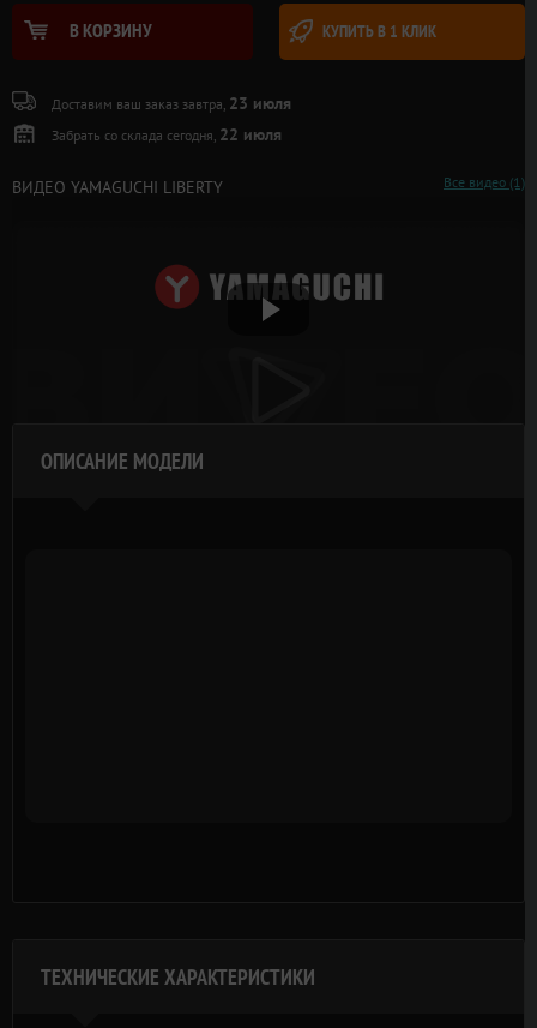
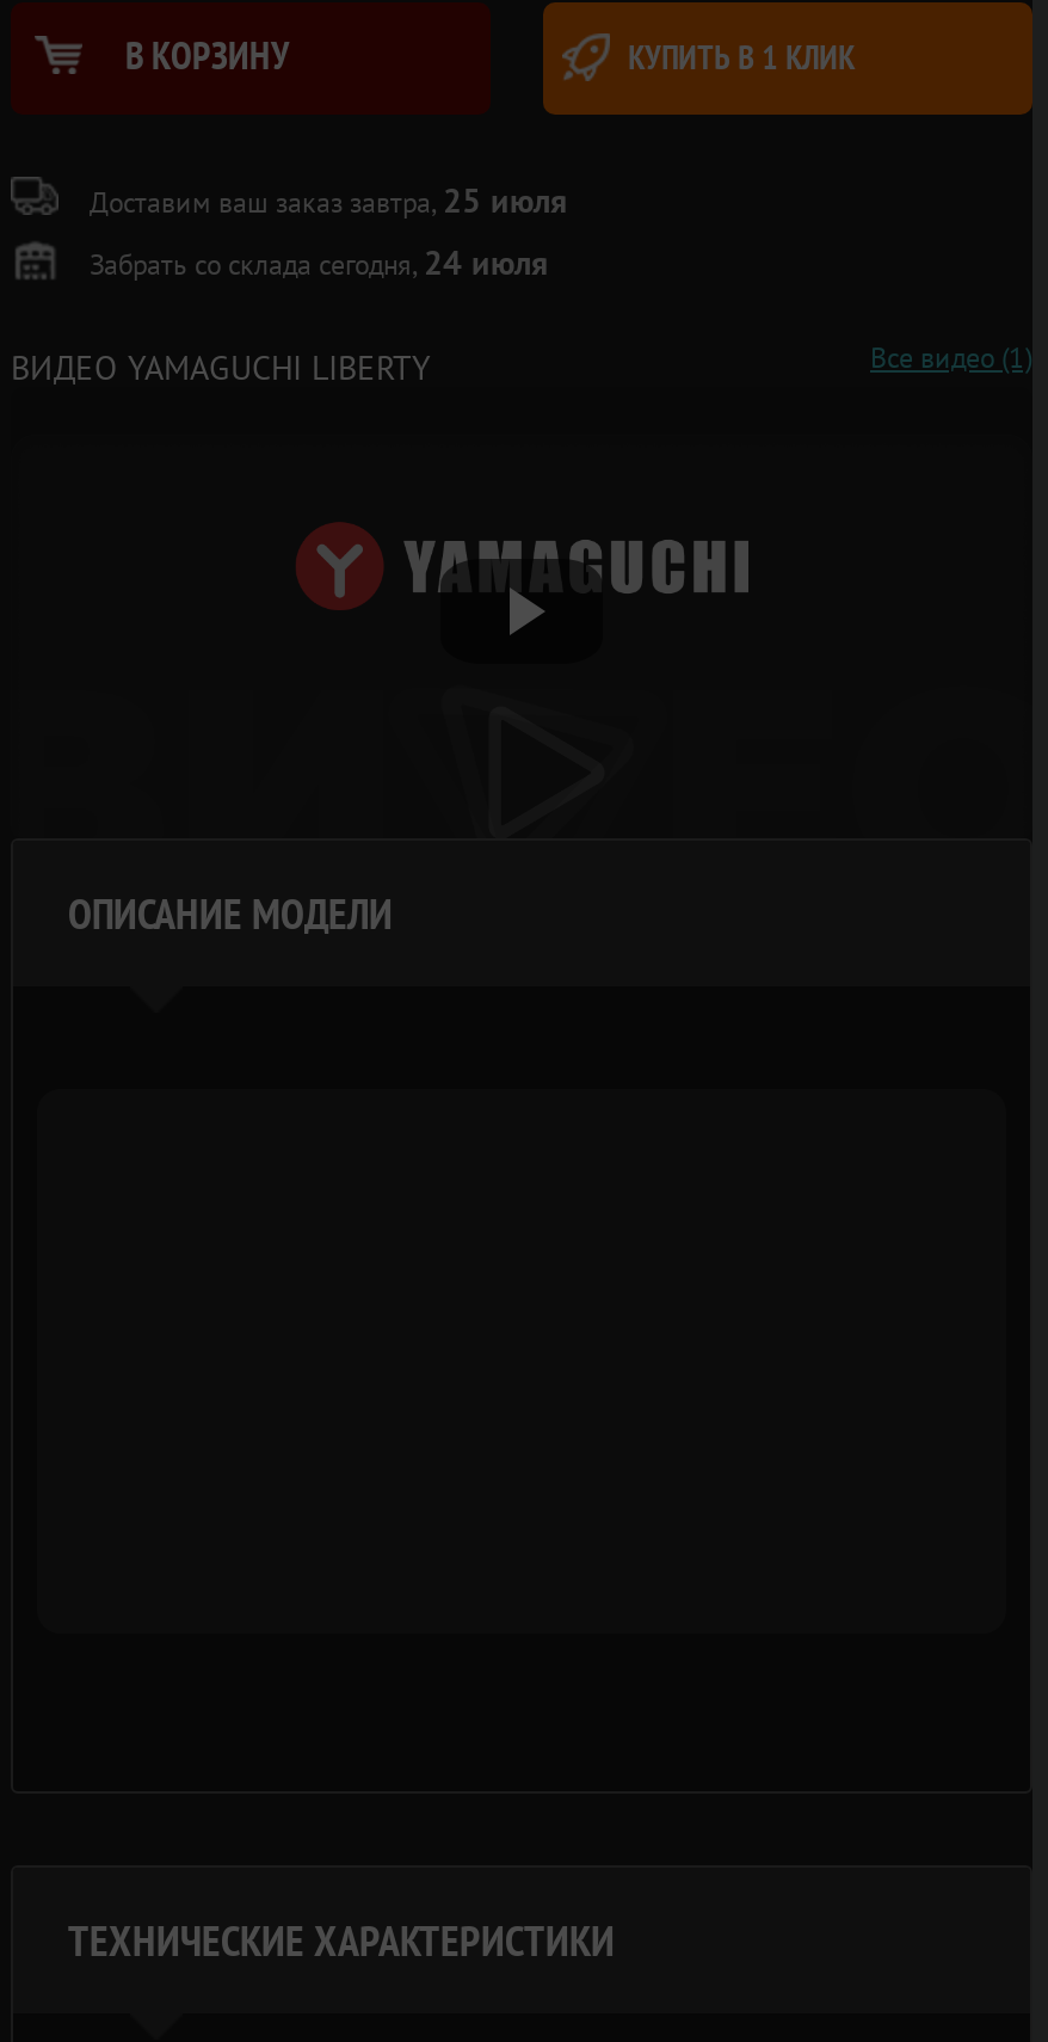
- Доставим ваш заказ завтра, 23 июля
+ Доставим ваш заказ завтра, 25 июля

- Забрать со склада сегодня, 22 июля
+ Забрать со склада сегодня, 24 июля
